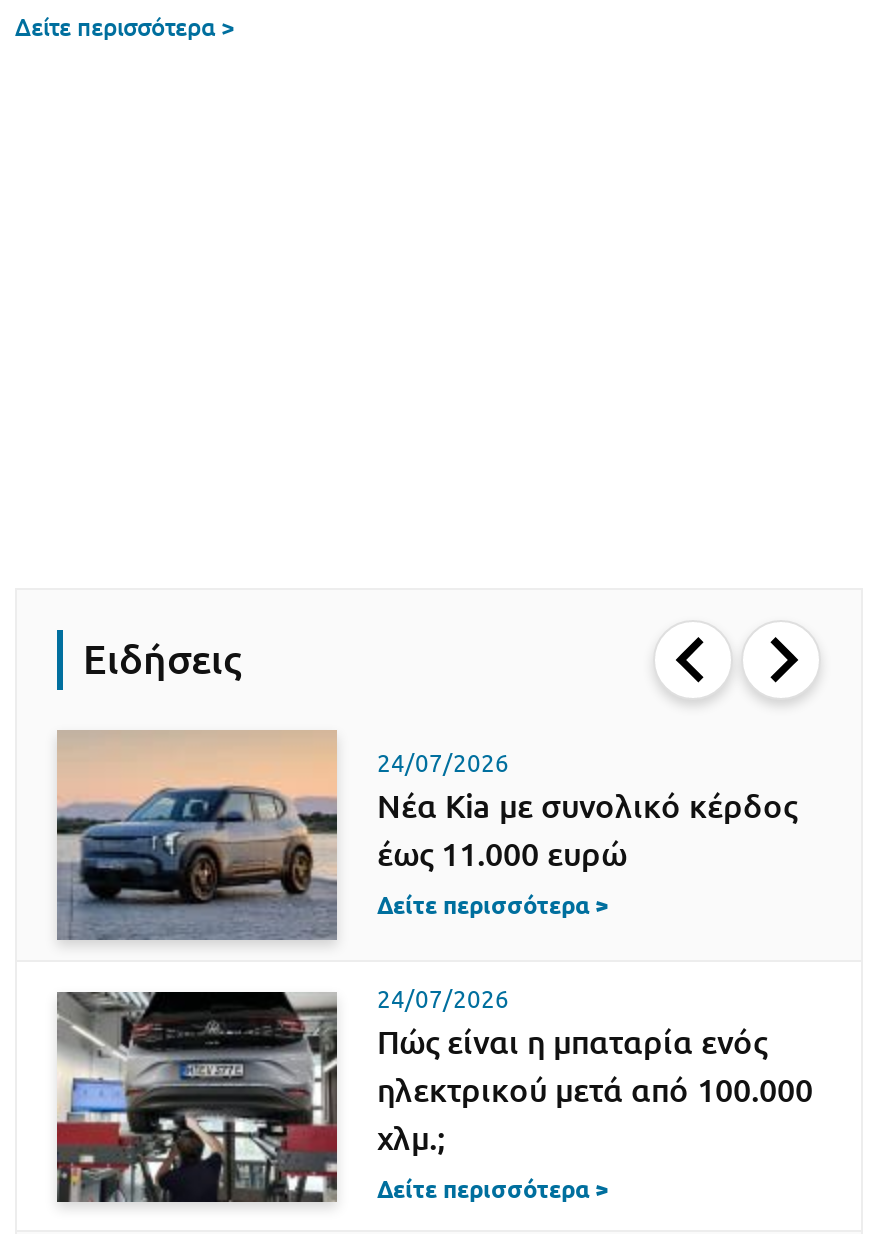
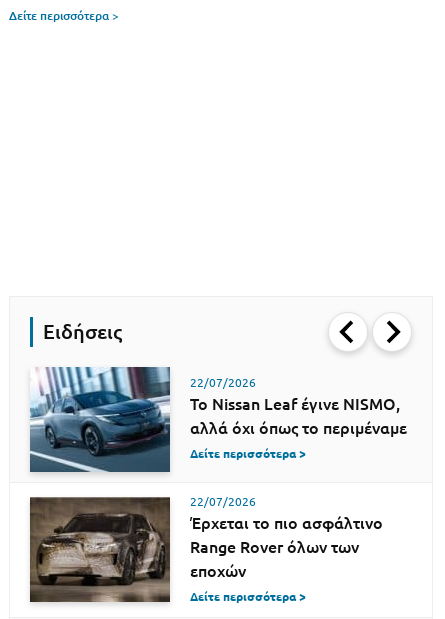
- [image]
- 24/07/2026
- Νέα Kia με συνολικό κέρδος
- έως 11.000 ευρώ
+ [image]
+ 22/07/2026
+ Το Nissan Leaf έγινε NISMO,
+ αλλά όχι όπως το περιμέναμε

- [image]
- 24/07/2026
- Πώς είναι η μπαταρία ενός
- ηλεκτρικού μετά από 100.000
- χλμ.;
+ [image]
+ 22/07/2026
+ Έρχεται το πιο ασφάλτινο
+ Range Rover όλων των
+ εποχών
